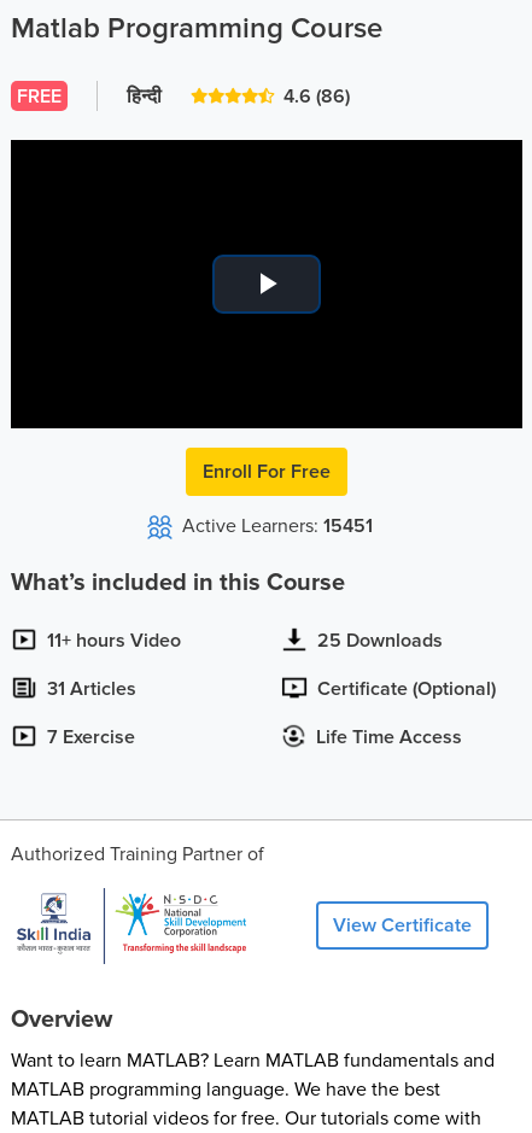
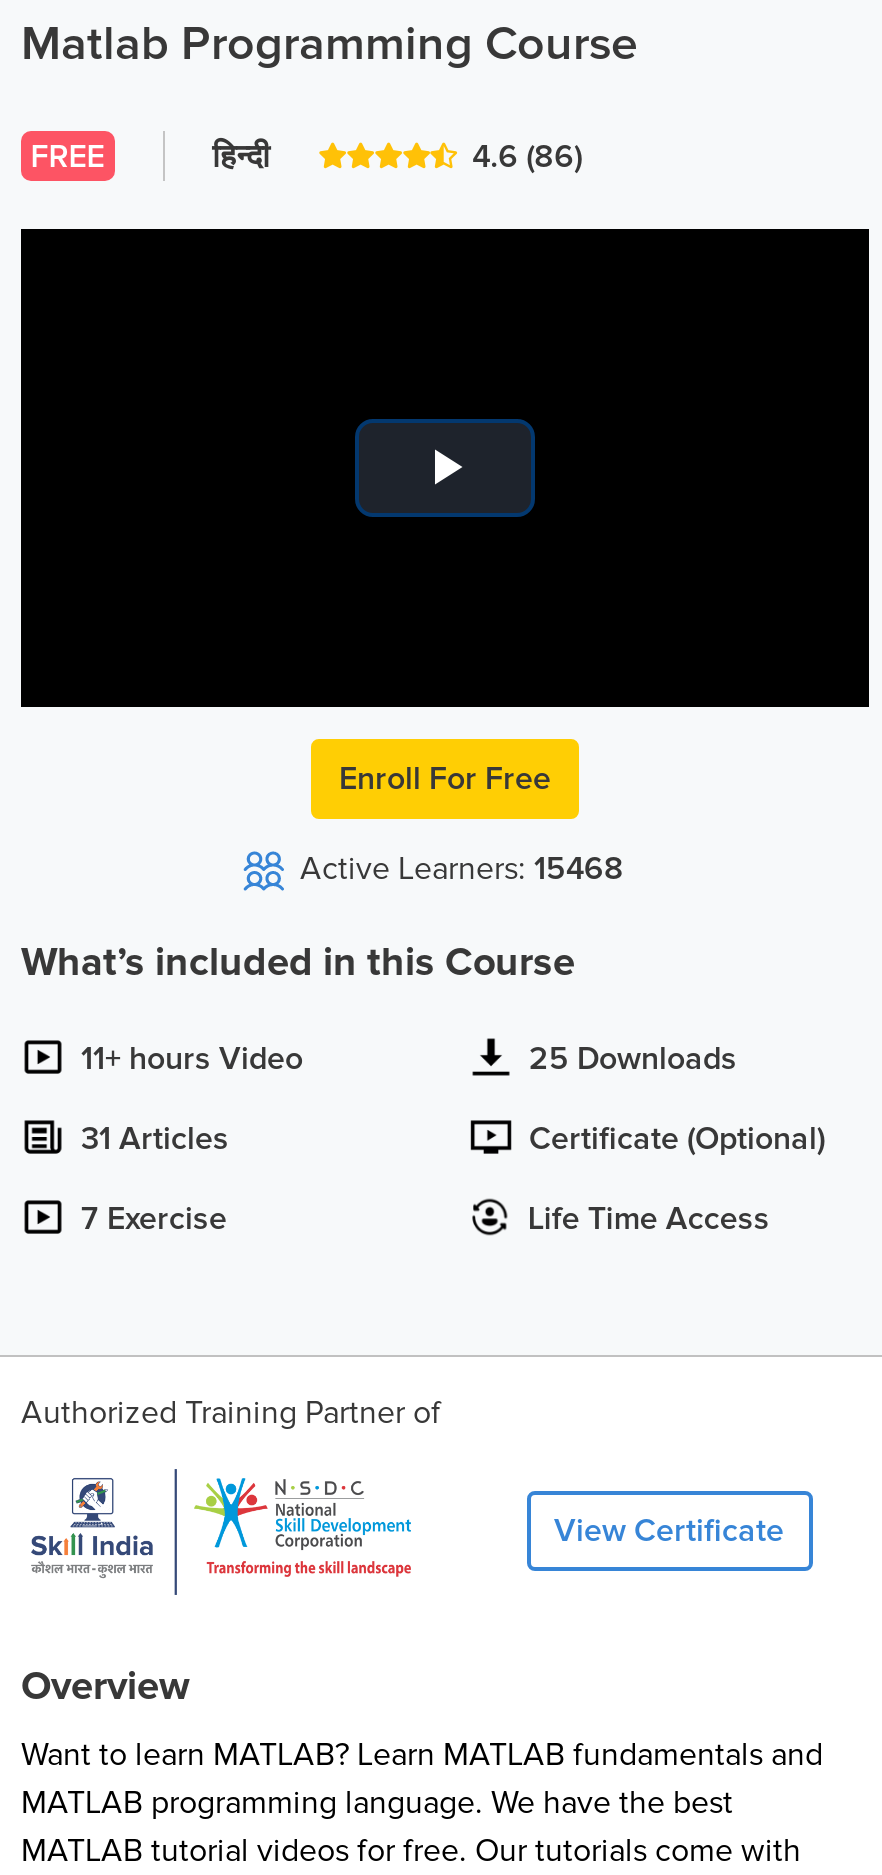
- Active Learners: 15451
+ Active Learners: 15468
